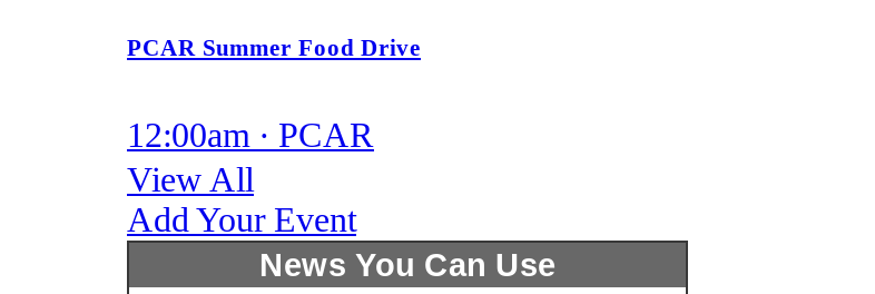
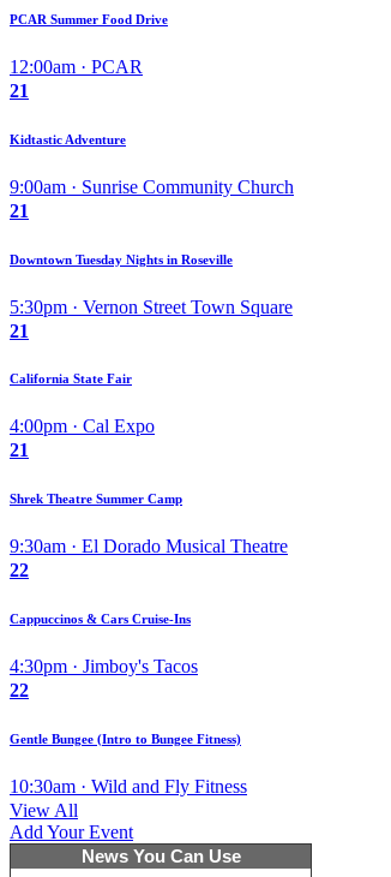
+ 21
+ Kidtastic Adventure
+ 9:00am · Sunrise Community Church
+ 21
+ Downtown Tuesday Nights in Roseville
+ 5:30pm · Vernon Street Town Square
+ 21
+ California State Fair
+ 4:00pm · Cal Expo
+ 21
+ Shrek Theatre Summer Camp
+ 9:30am · El Dorado Musical Theatre
+ 22
+ Cappuccinos & Cars Cruise-Ins
+ 4:30pm · Jimboy's Tacos
+ 22
+ Gentle Bungee (Intro to Bungee Fitness)
+ 10:30am · Wild and Fly Fitness
